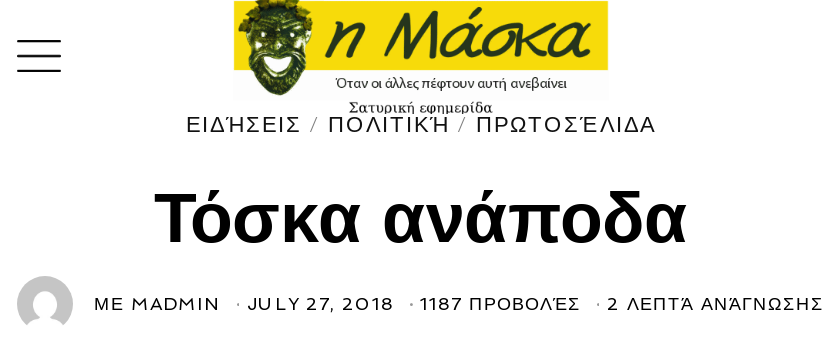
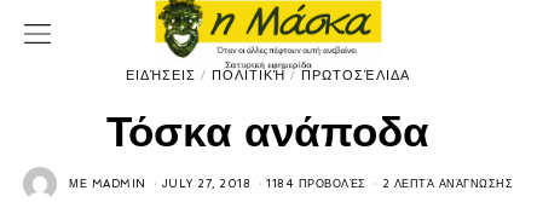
- ΜΕ MADMIN JULY 27, 2018 1187 ΠΡΟΒΟΛΈΣ 2 ΛΕΠΤΆ ΑΝΆΓΝΩΣΗΣ
+ ΜΕ MADMIN JULY 27, 2018 1184 ΠΡΟΒΟΛΈΣ 2 ΛΕΠΤΆ ΑΝΆΓΝΩΣΗΣ
